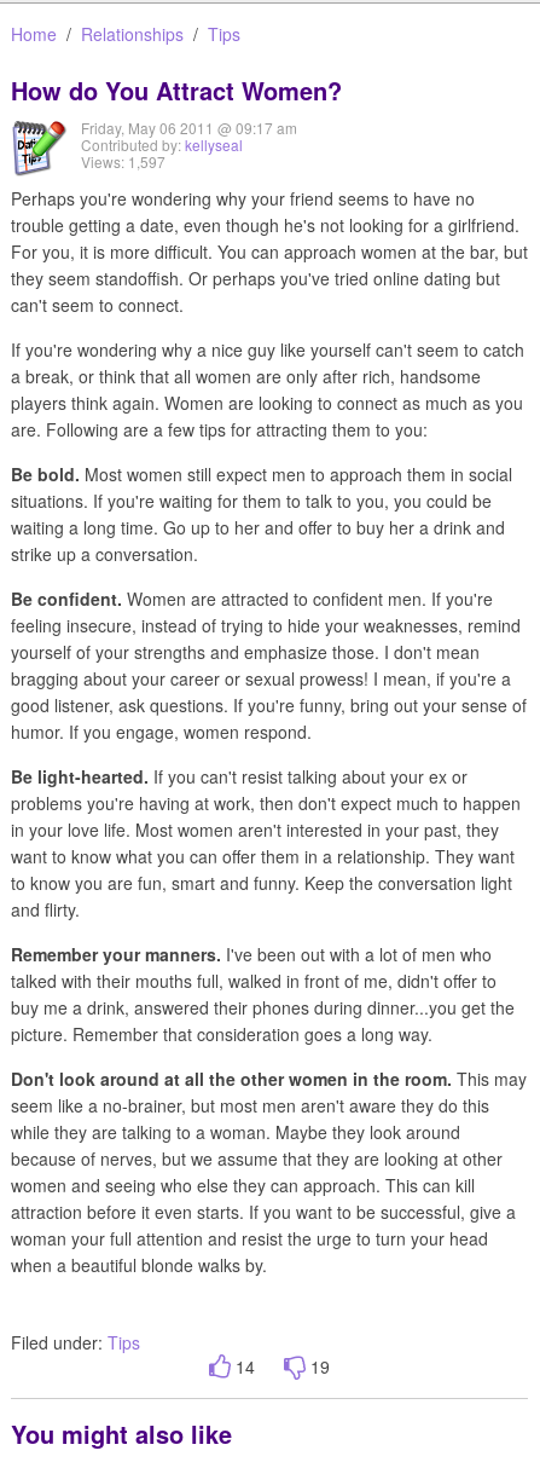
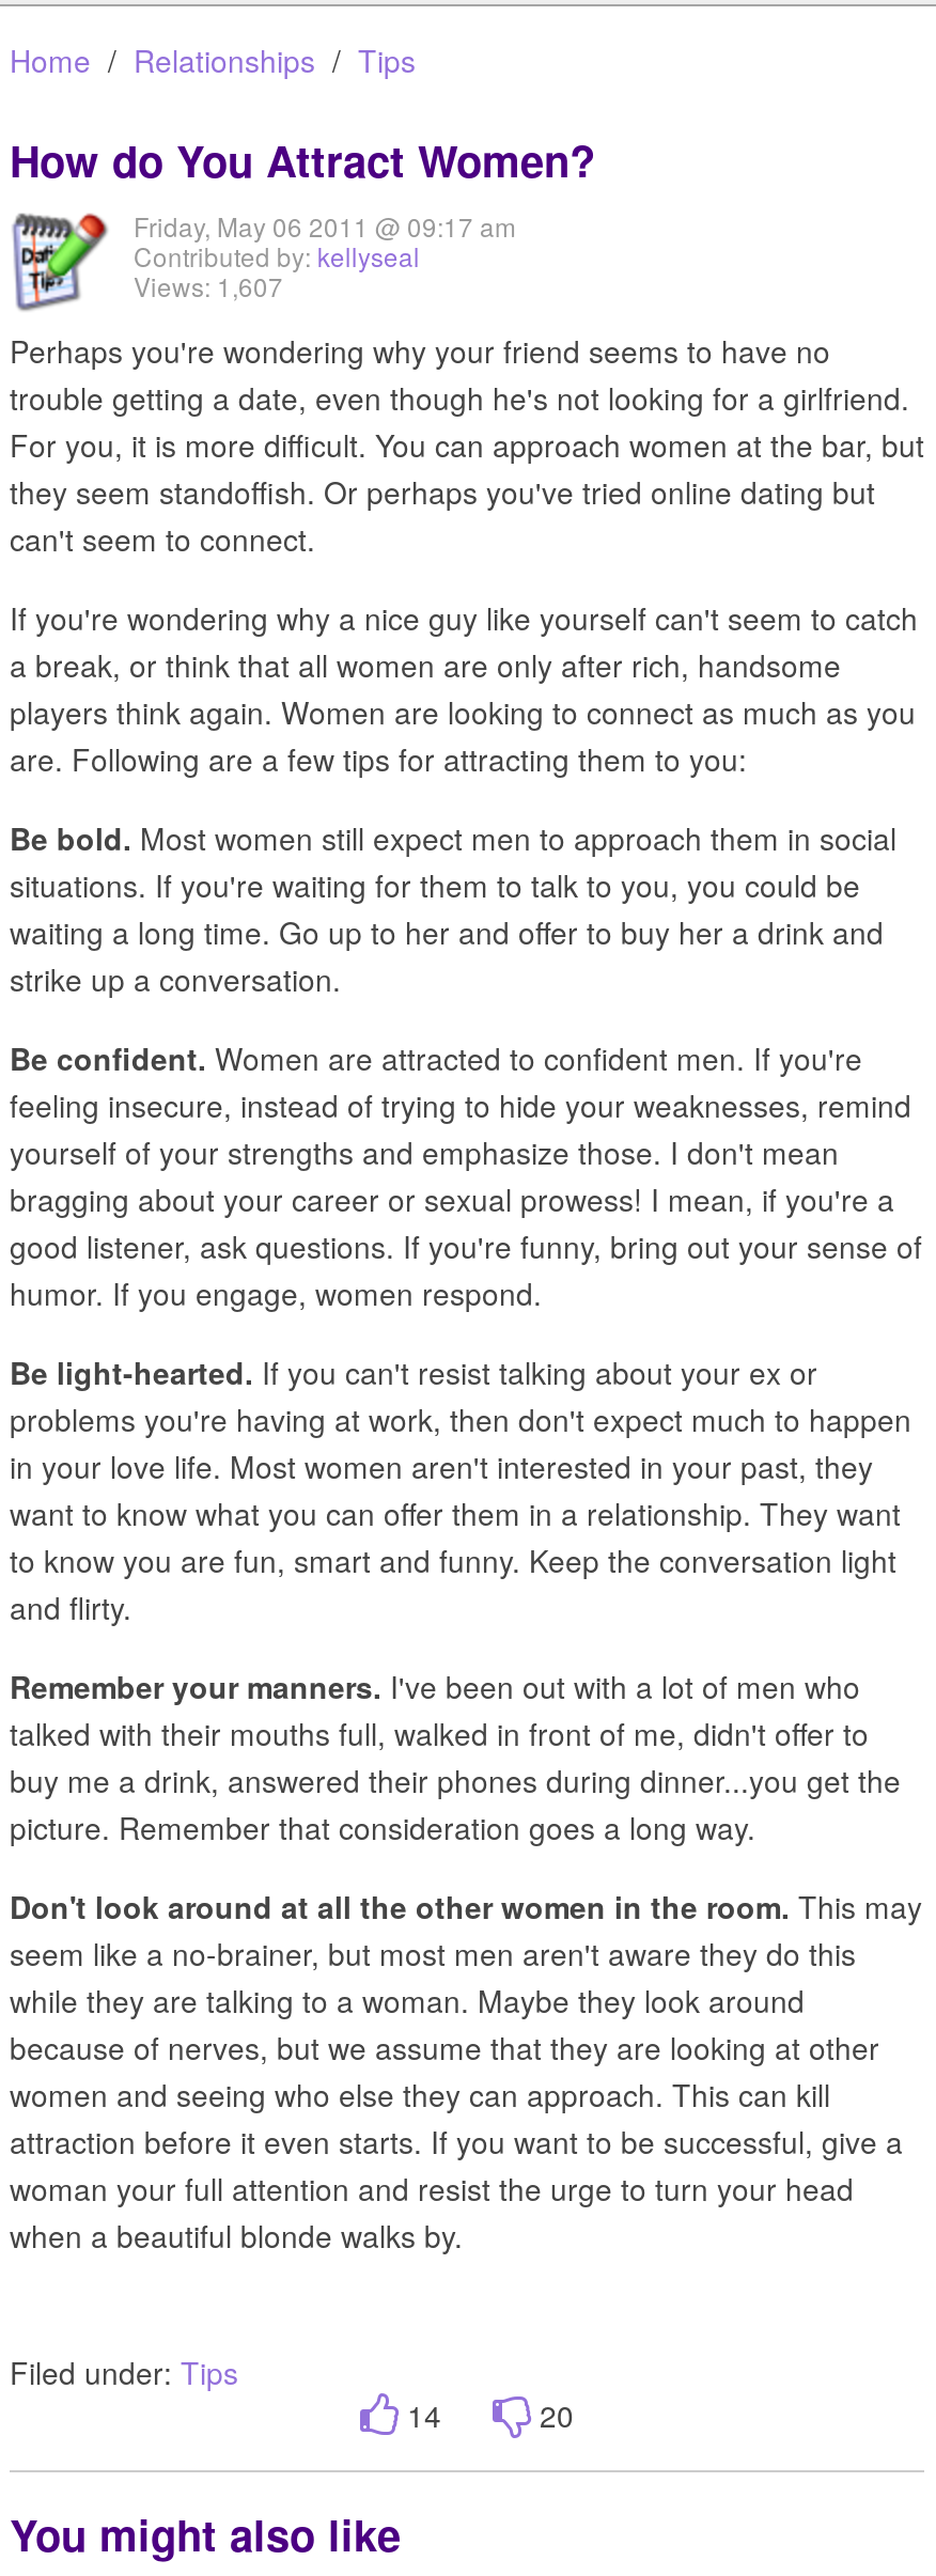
- Views: 1,597
+ Views: 1,607

- 19
+ 20
